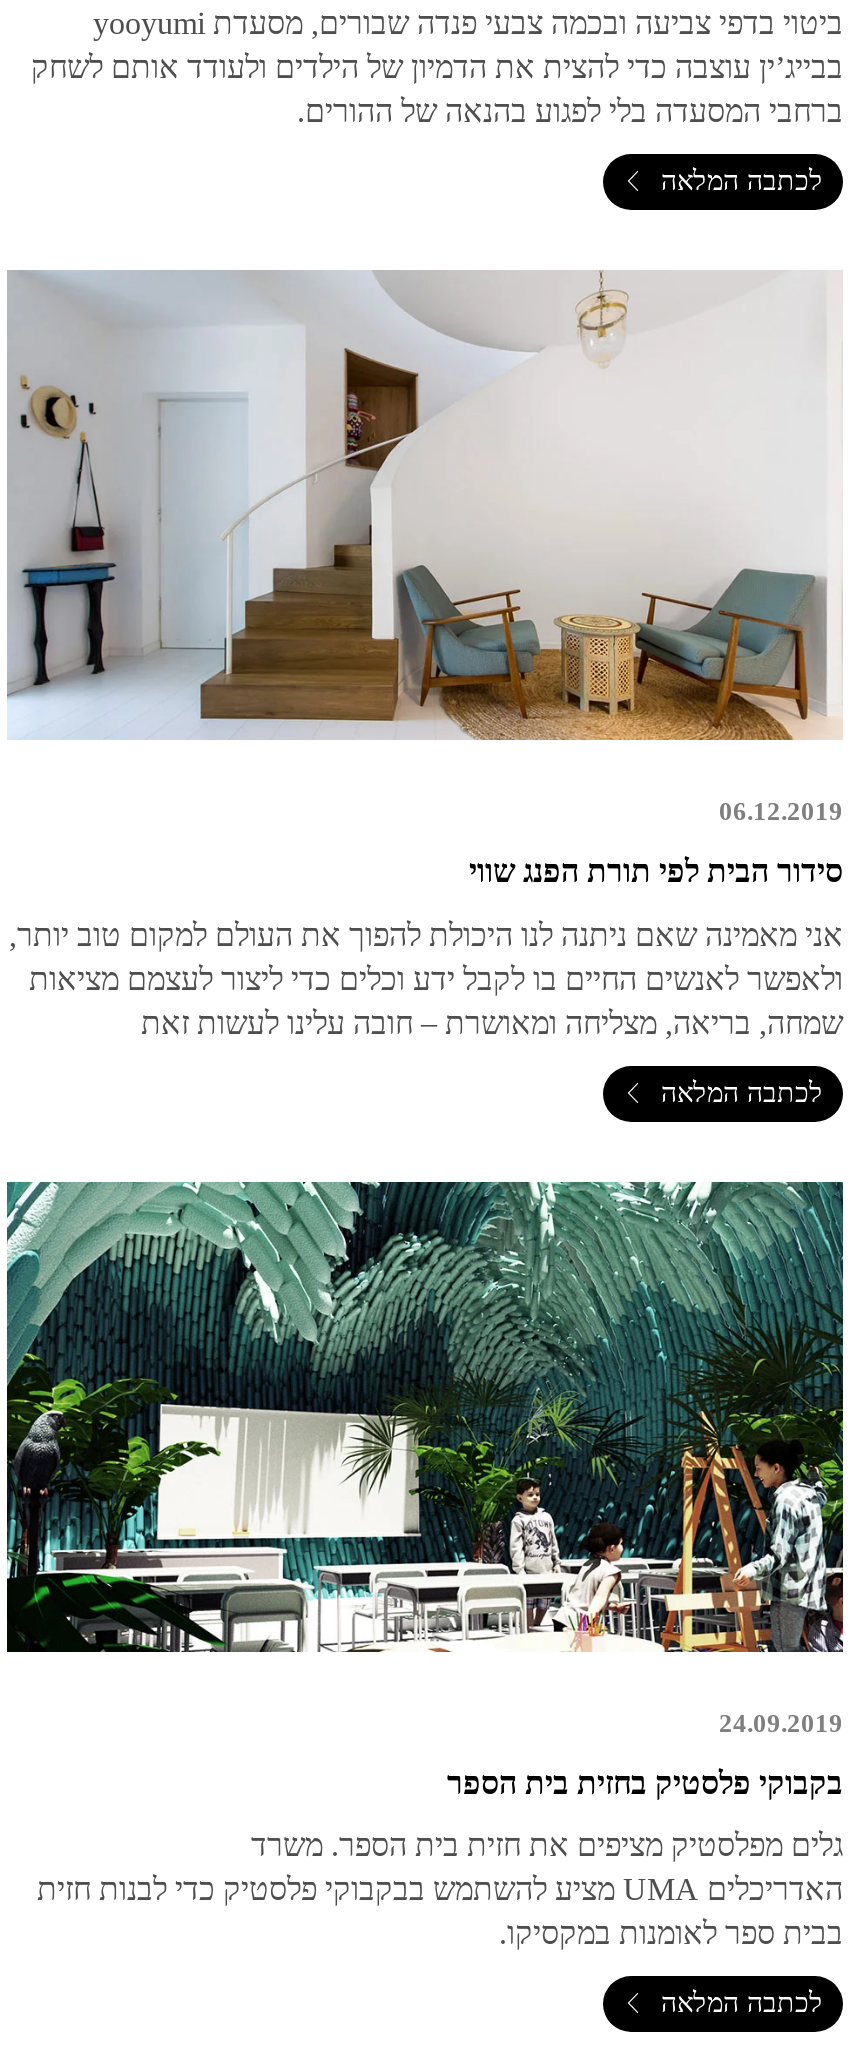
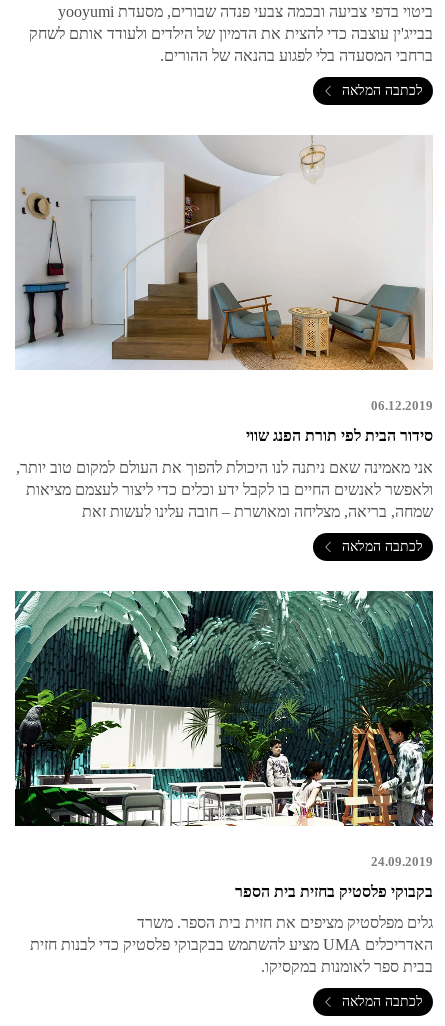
- בבייג’ין עוצבה כדי להצית את הדמיון של הילדים ולעודד אותם לשחק
+ בבייג'ין עוצבה כדי להצית את הדמיון של הילדים ולעודד אותם לשחק
